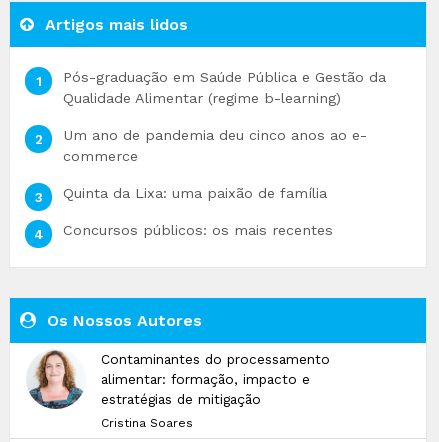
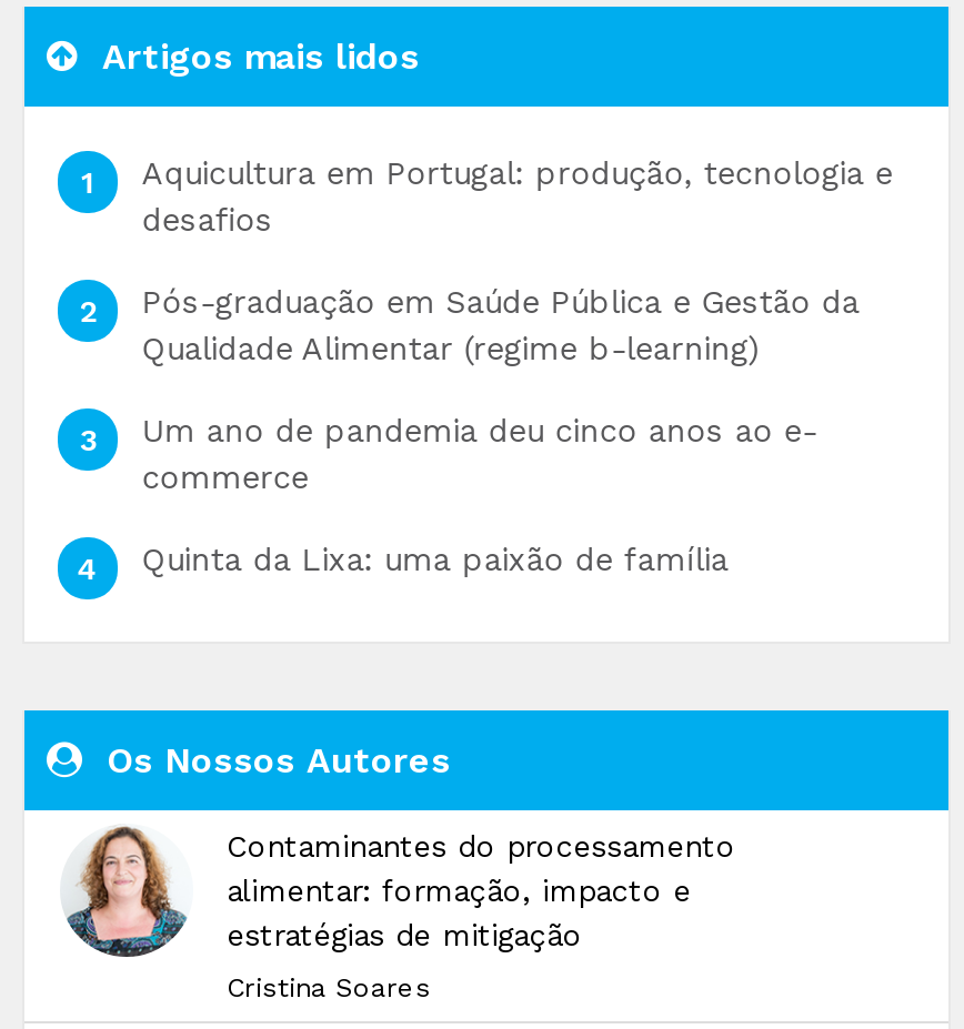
+ Aquicultura em Portugal: produção, tecnologia e
+ desafios

moved down: Pós-graduação em Saúde Pública e Gestão da | Qualidade Alimentar (regime b-learning) | Um ano de pandemia deu cinco anos ao e- | commerce | Quinta da Lixa: uma paixão de família

- Concursos públicos: os mais recentes
